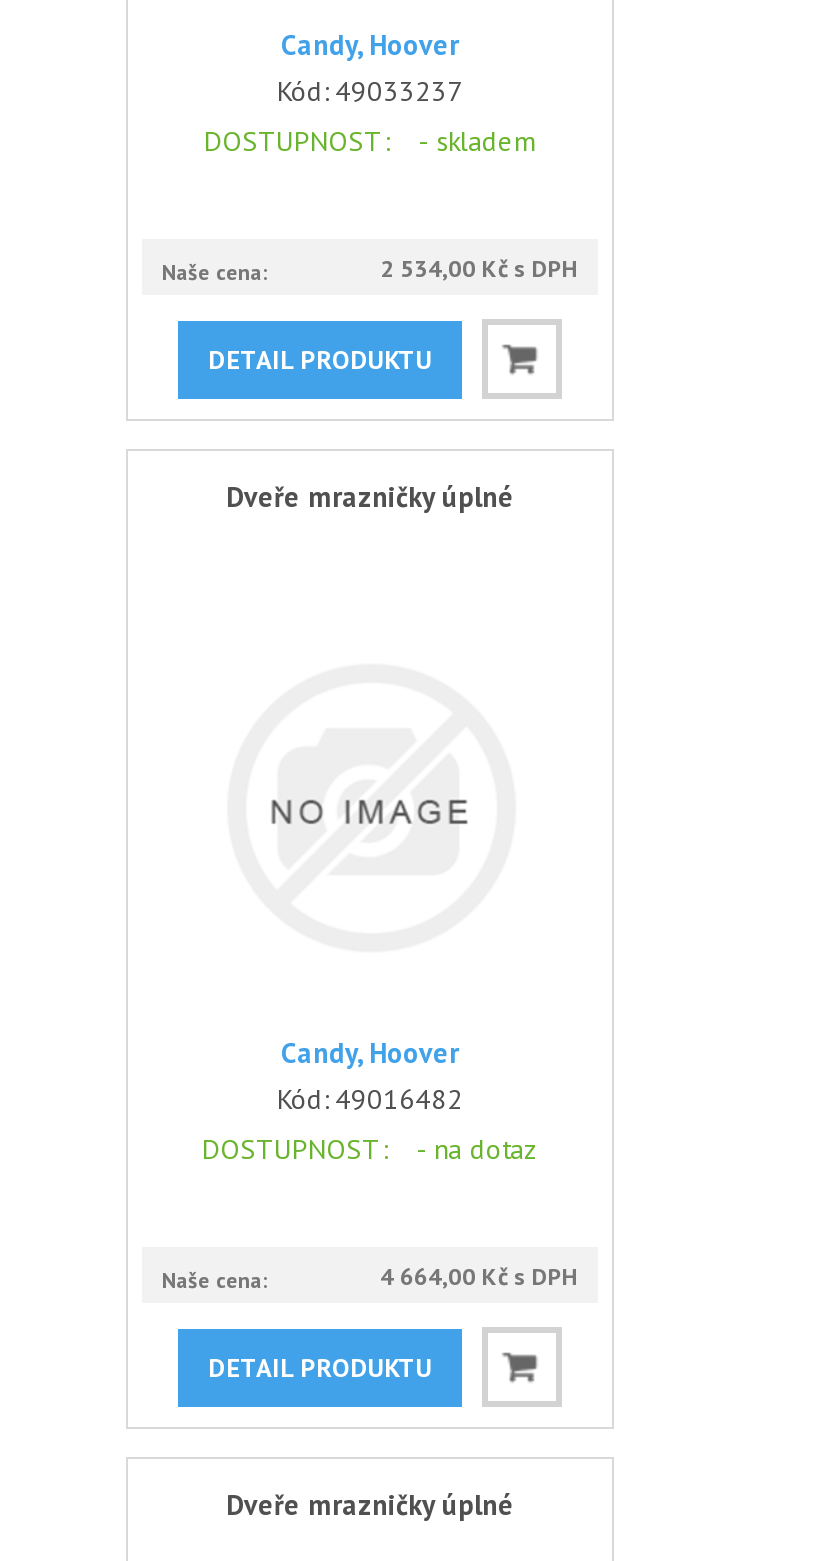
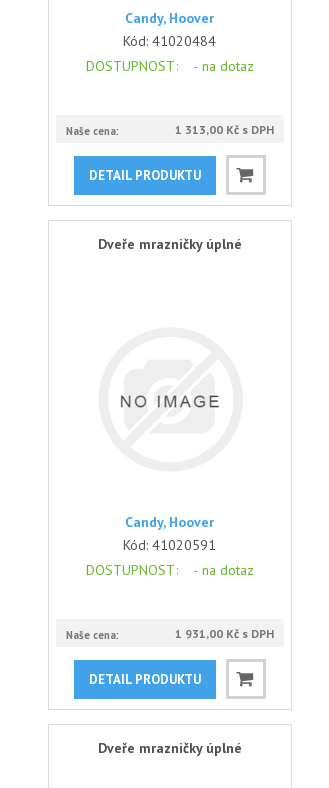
- Kód: 49033237
- DOSTUPNOST: - skladem
+ Kód: 41020484
+ DOSTUPNOST: - na dotaz

- 2 534,00 Kč s DPH
+ 1 313,00 Kč s DPH

- Kód: 49016482
+ Kód: 41020591

- 4 664,00 Kč s DPH
+ 1 931,00 Kč s DPH
